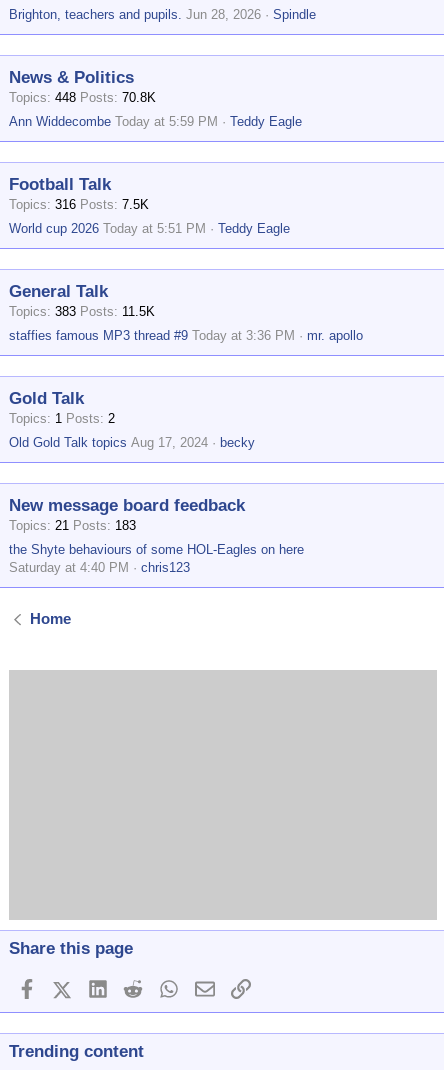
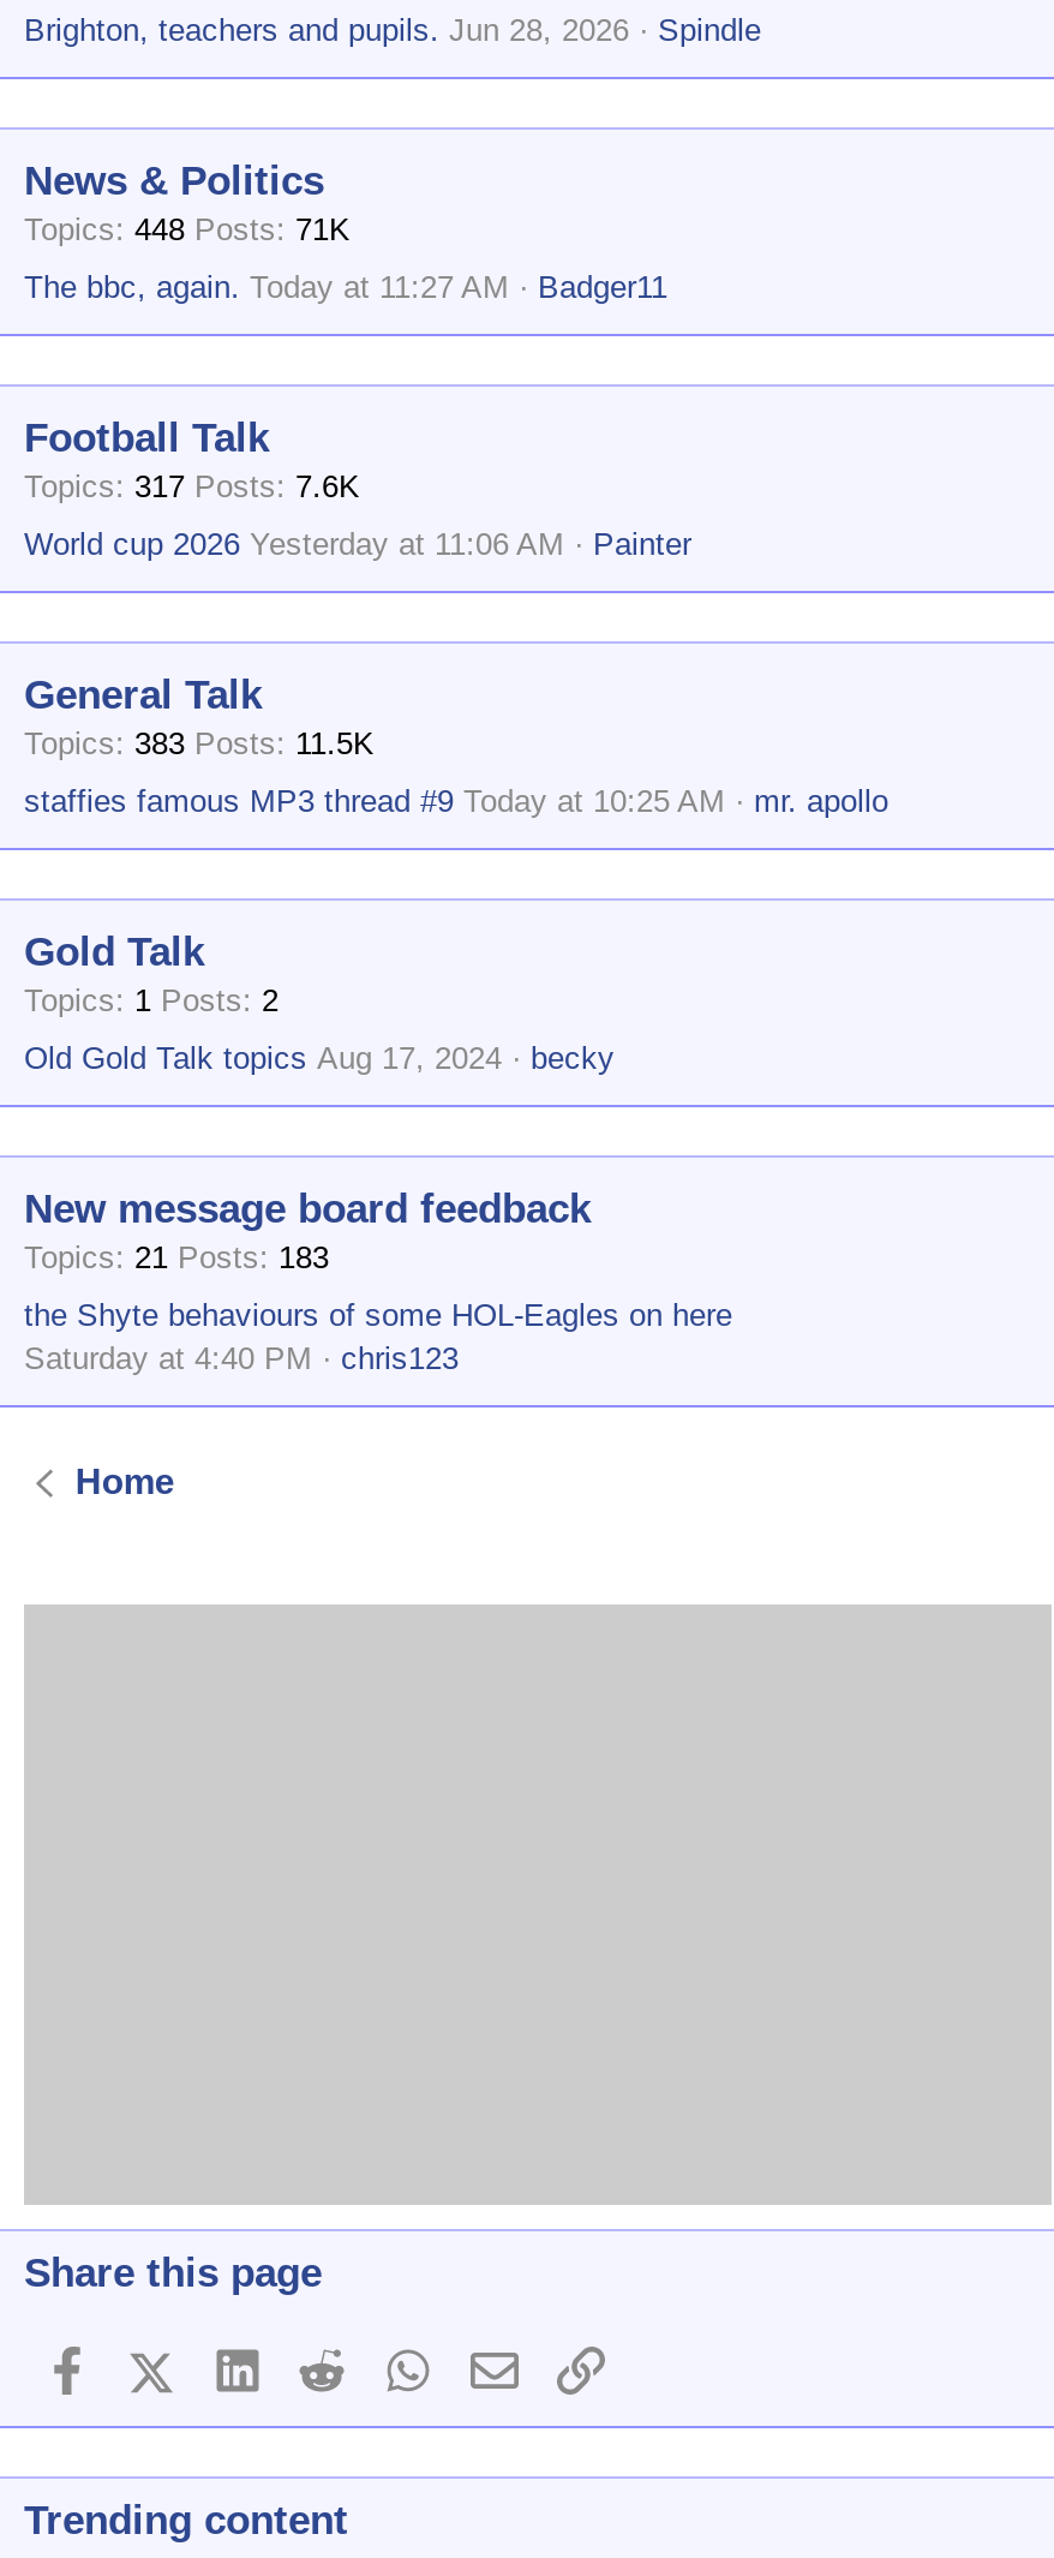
- Topics 448 Posts 70.8K
+ Topics 448 Posts 71K

- Ann Widdecombe Today at 5:59 PM
- Teddy Eagle
+ The bbc, again. Today at 11:27 AM
+ Badger11

- Topics 316 Posts 7.5K
+ Topics 317 Posts 7.6K

- World cup 2026 Today at 5:51 PM
- Teddy Eagle
+ World cup 2026 Yesterday at 11:06 AM
+ Painter

- staffies famous MP3 thread #9 Today at 3:36 PM
+ staffies famous MP3 thread #9 Today at 10:25 AM
